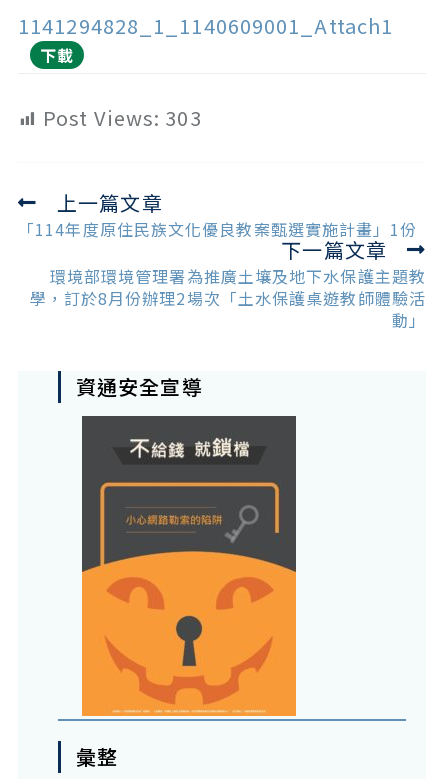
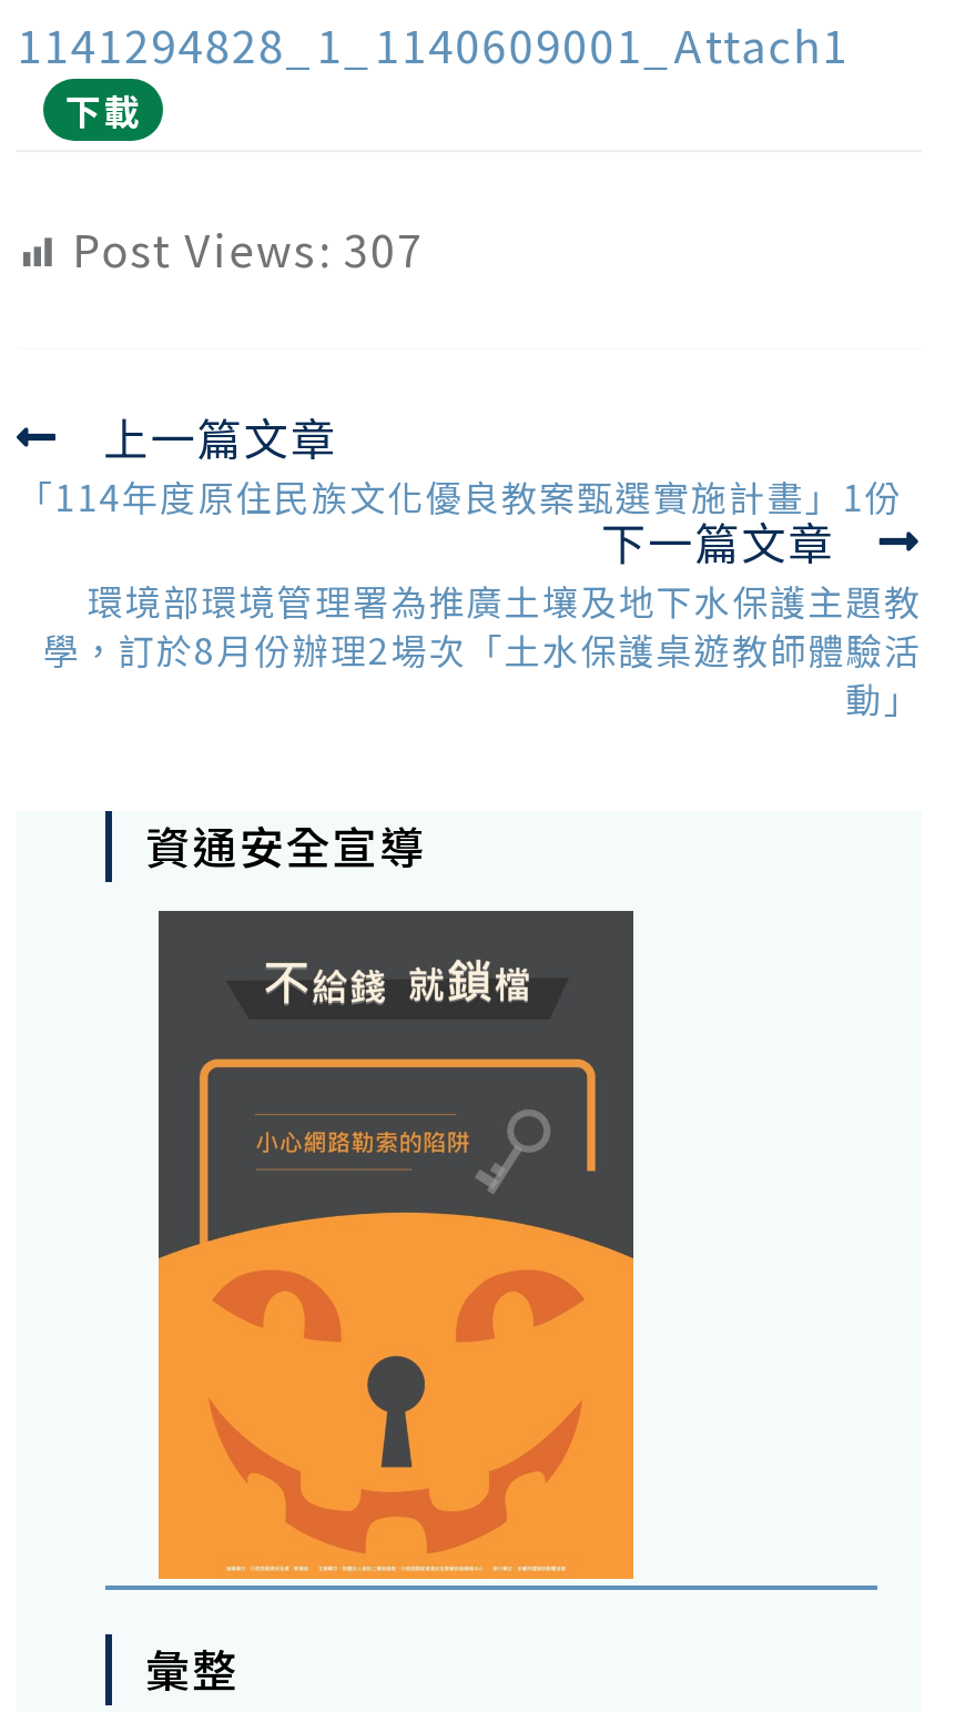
- Post Views: 303
+ Post Views: 307
